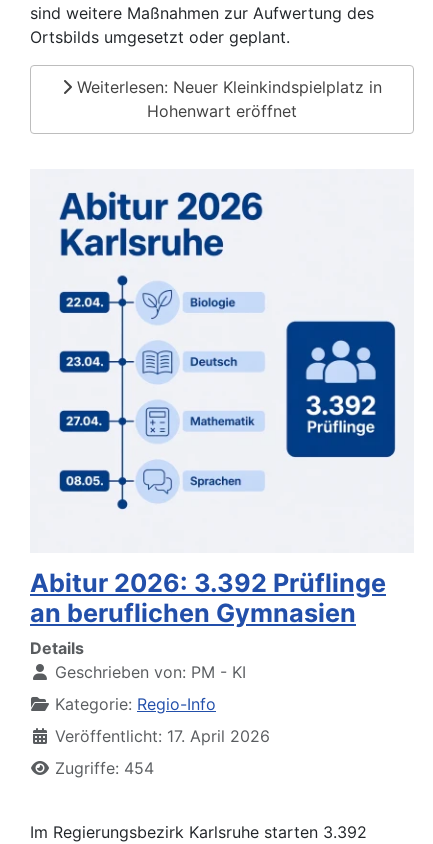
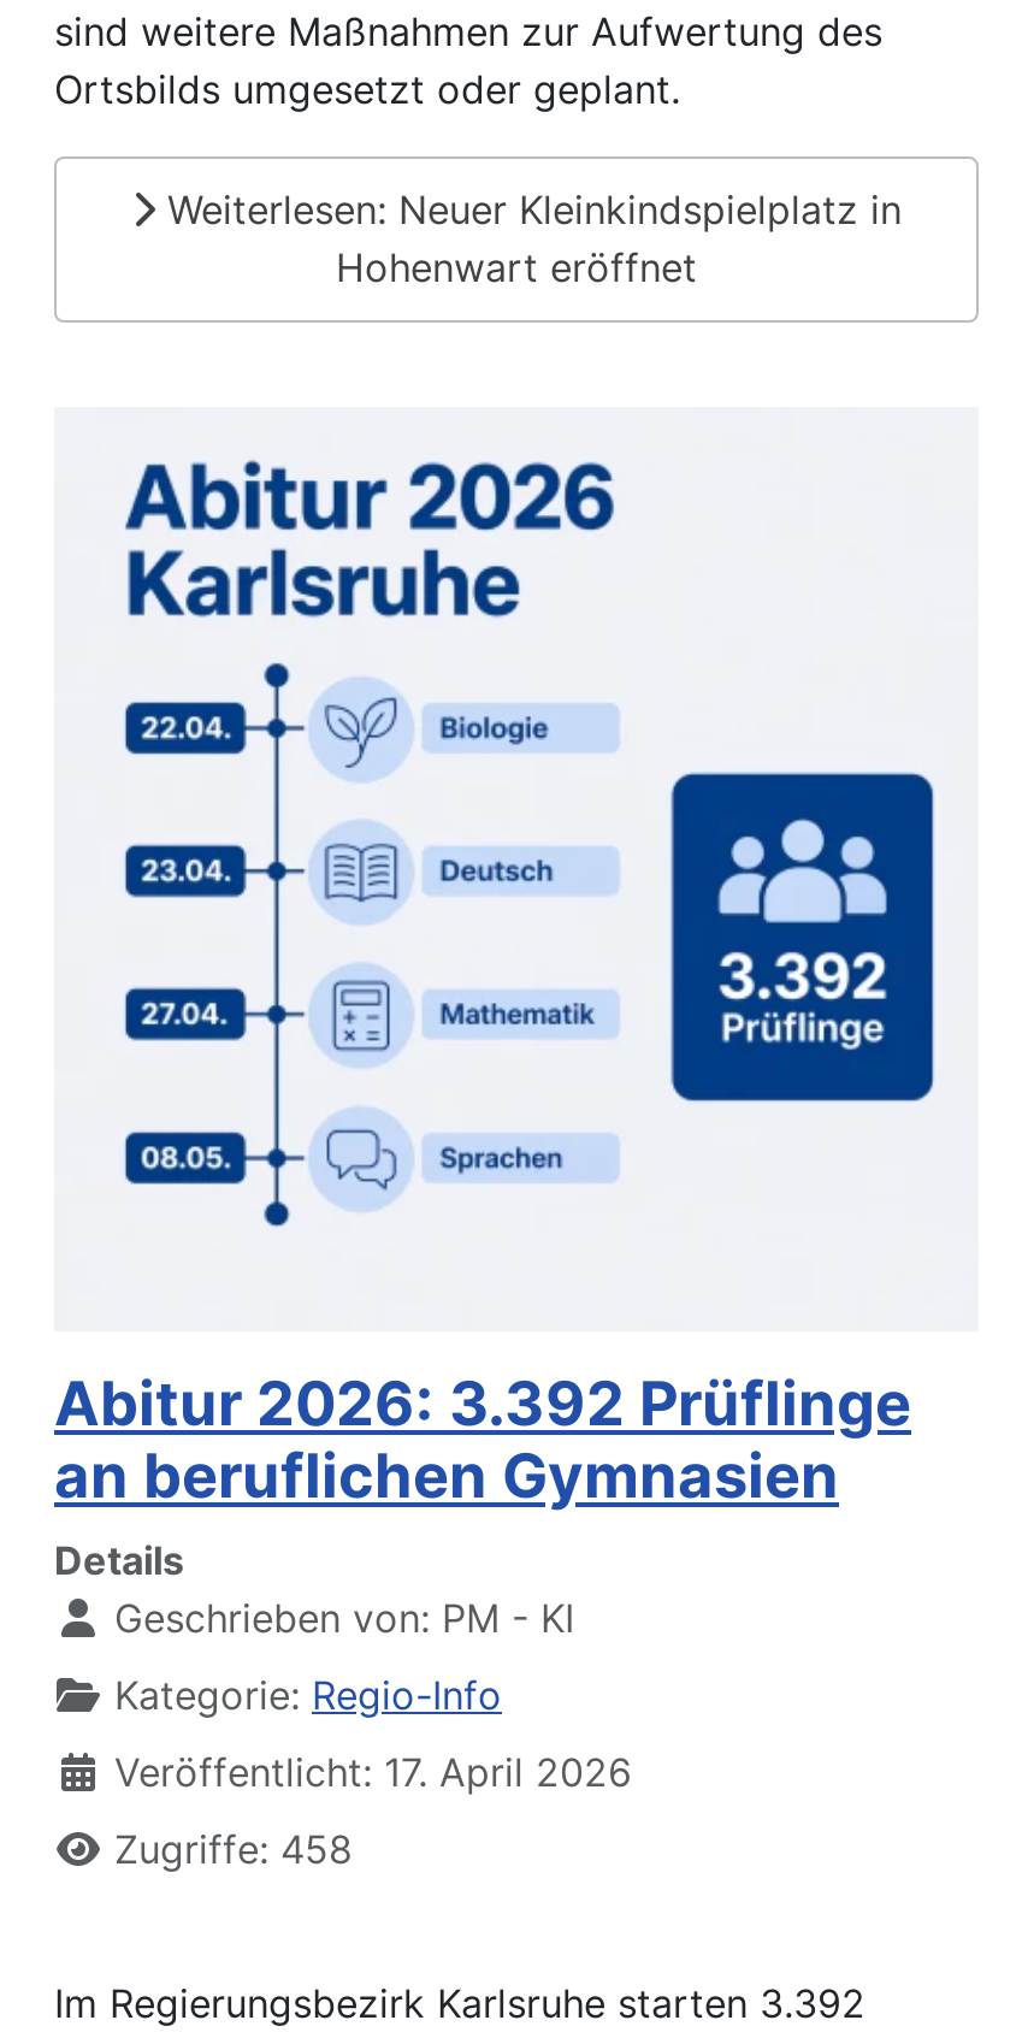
- Zugriffe: 454
+ Zugriffe: 458
